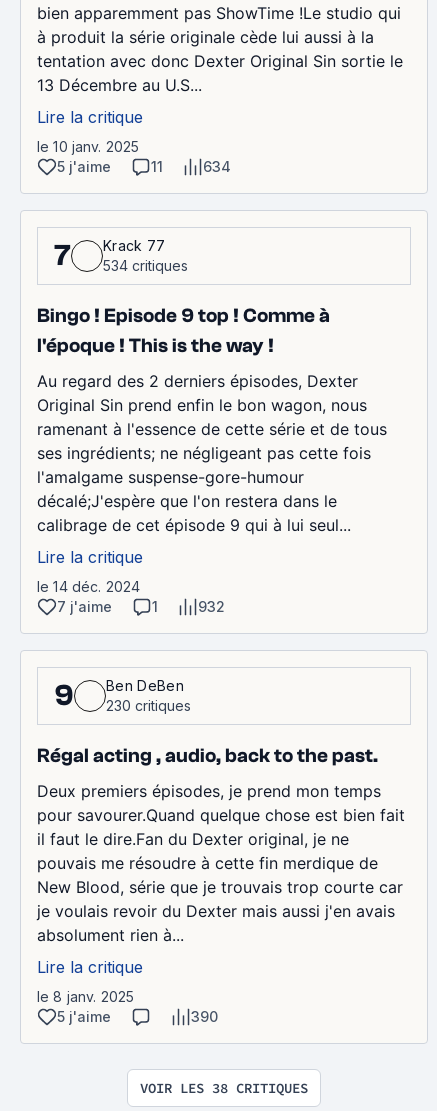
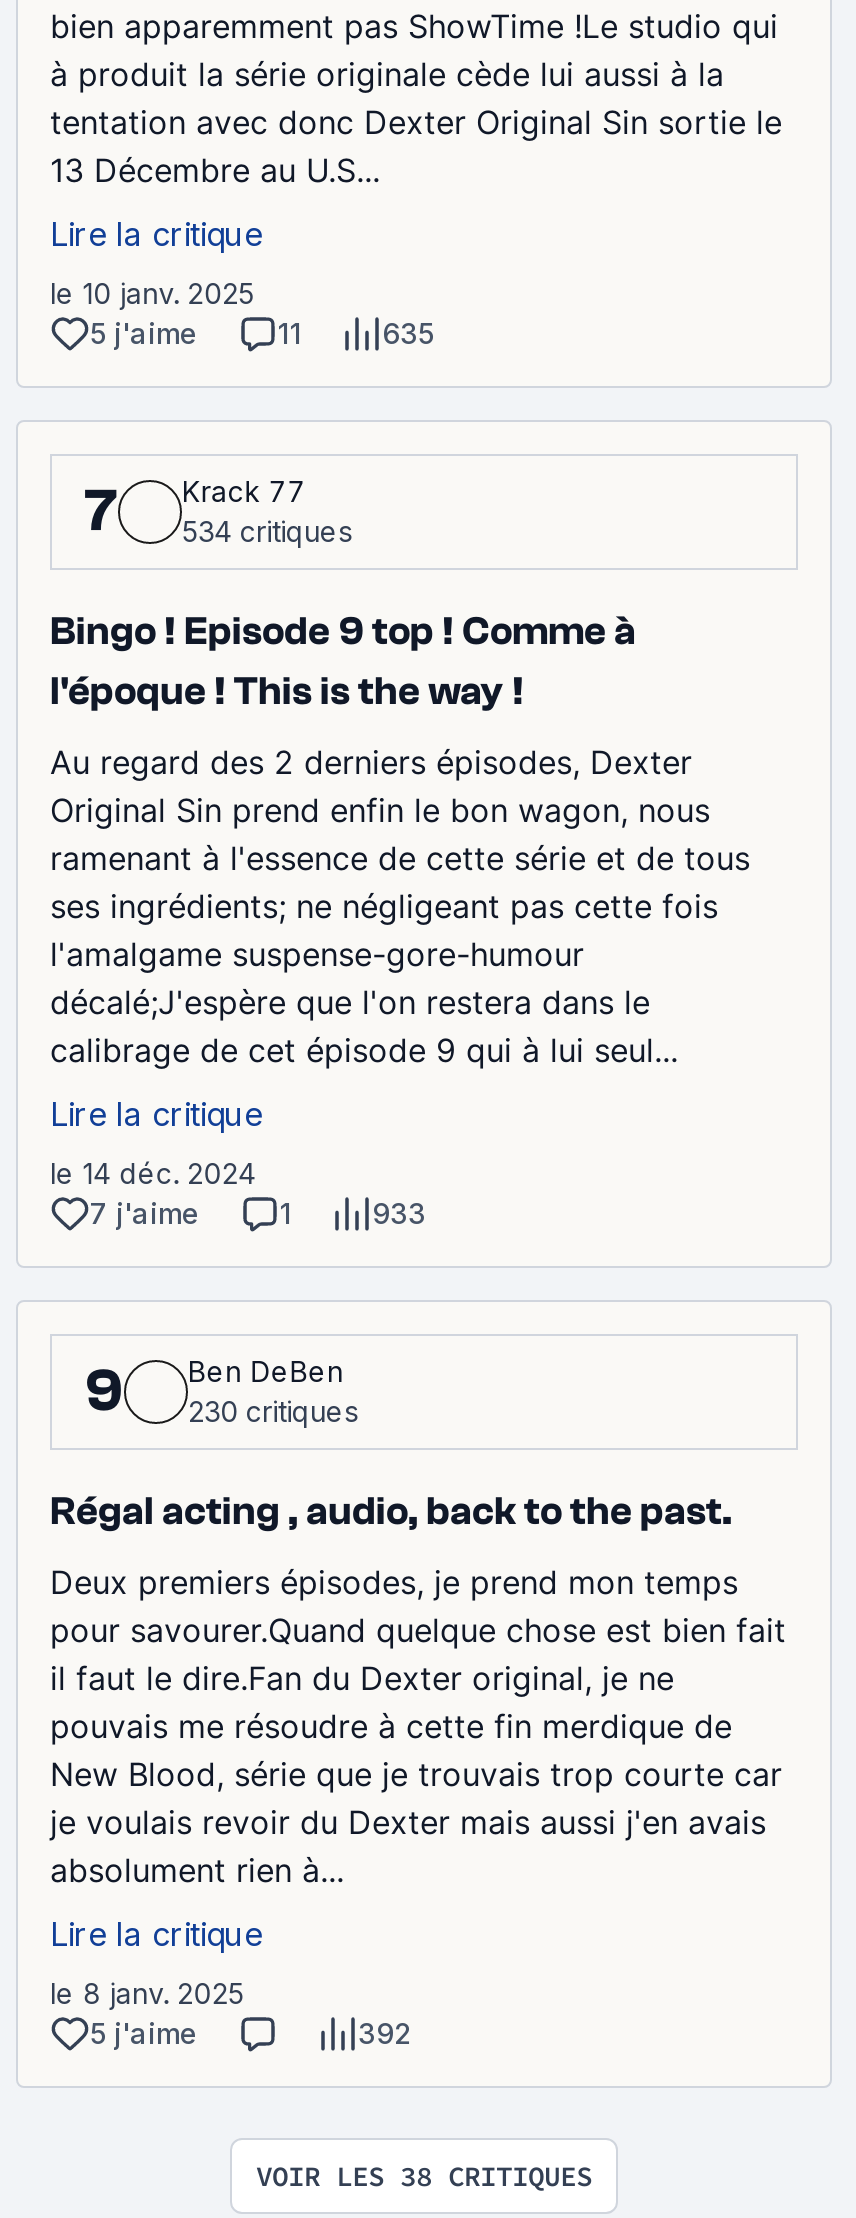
- 634
+ 635

- 932
+ 933

- 390
+ 392
